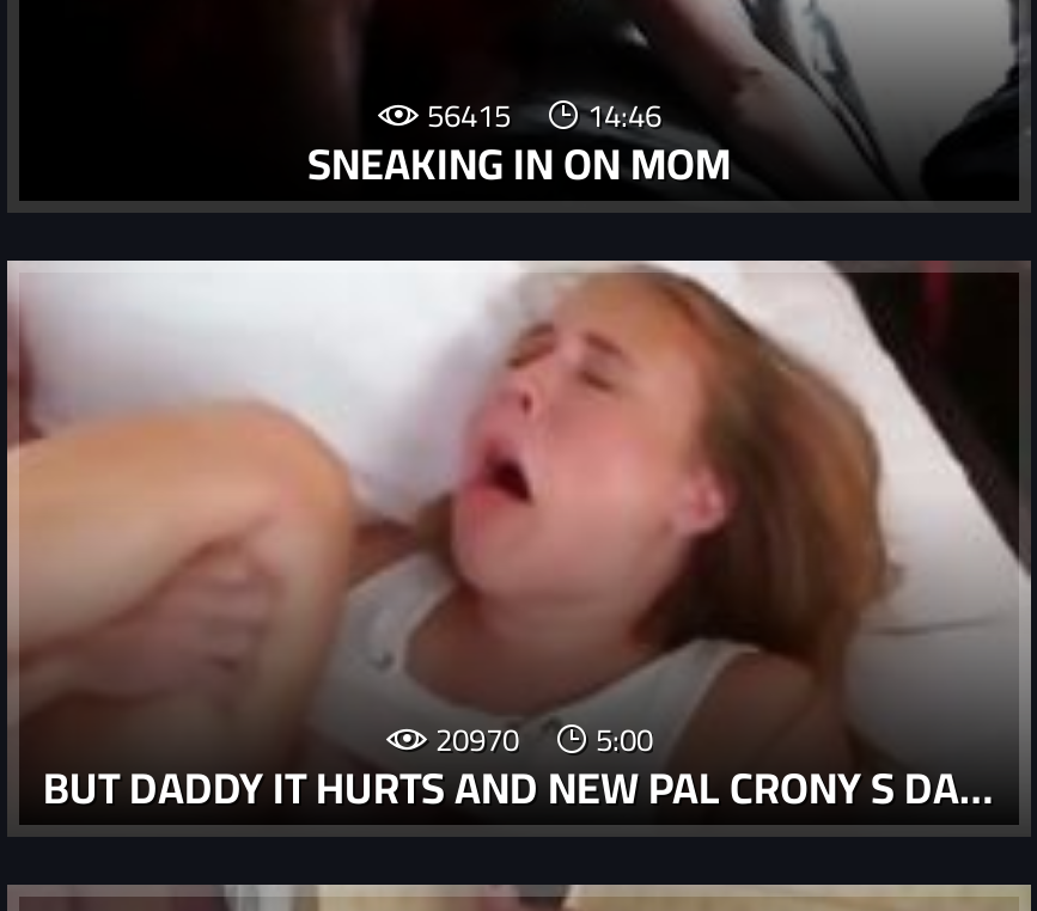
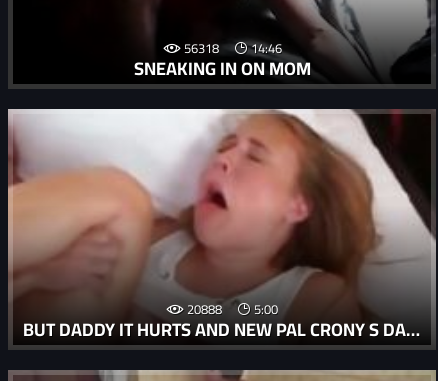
- 56415 14:46
+ 56318 14:46

- 20970 5:00
+ 20888 5:00
